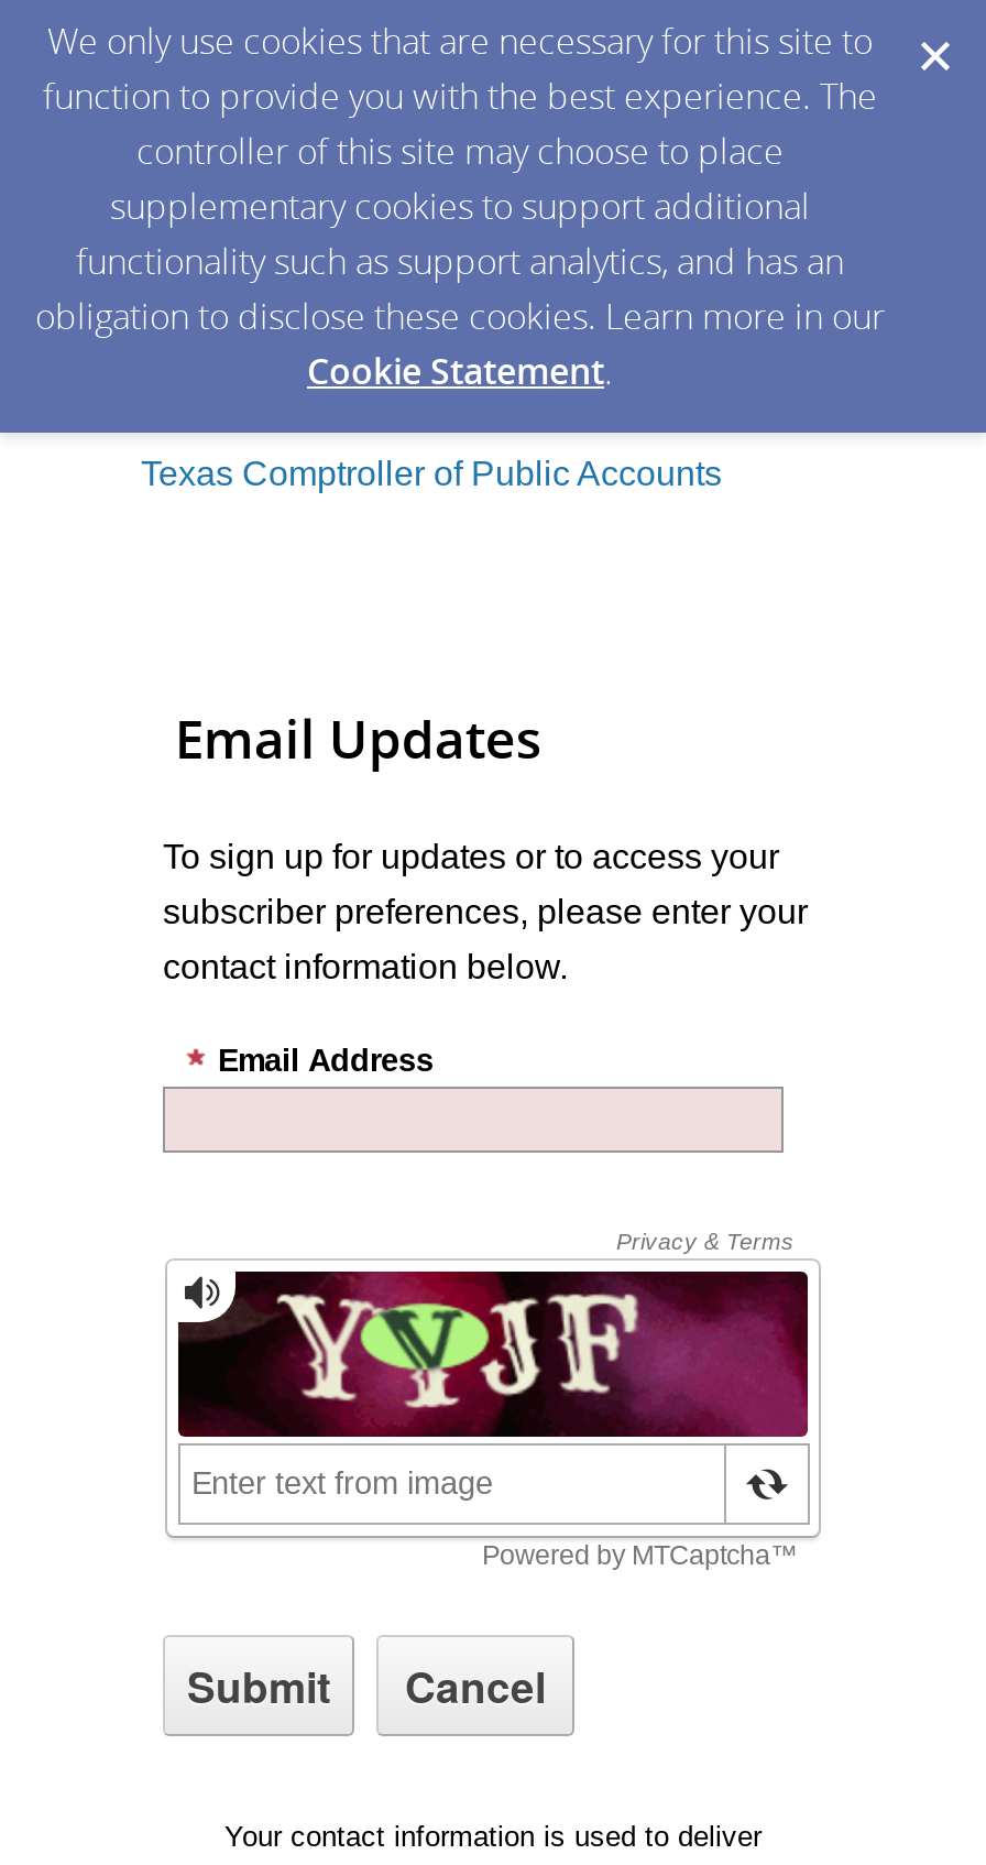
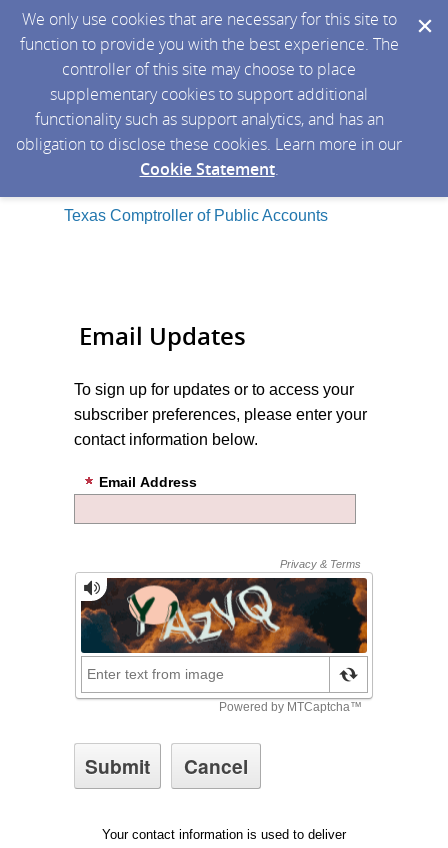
- [image]
+ [image]
